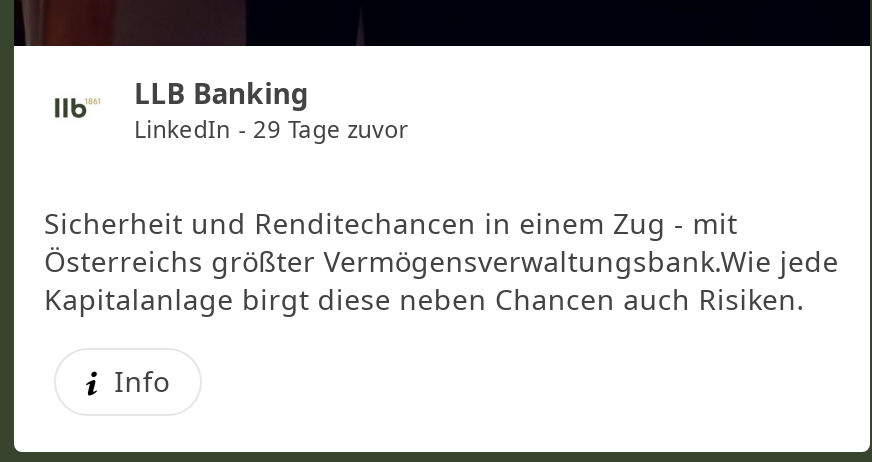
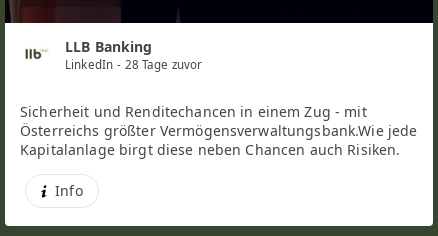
- LinkedIn - 29 Tage zuvor
+ LinkedIn - 28 Tage zuvor
